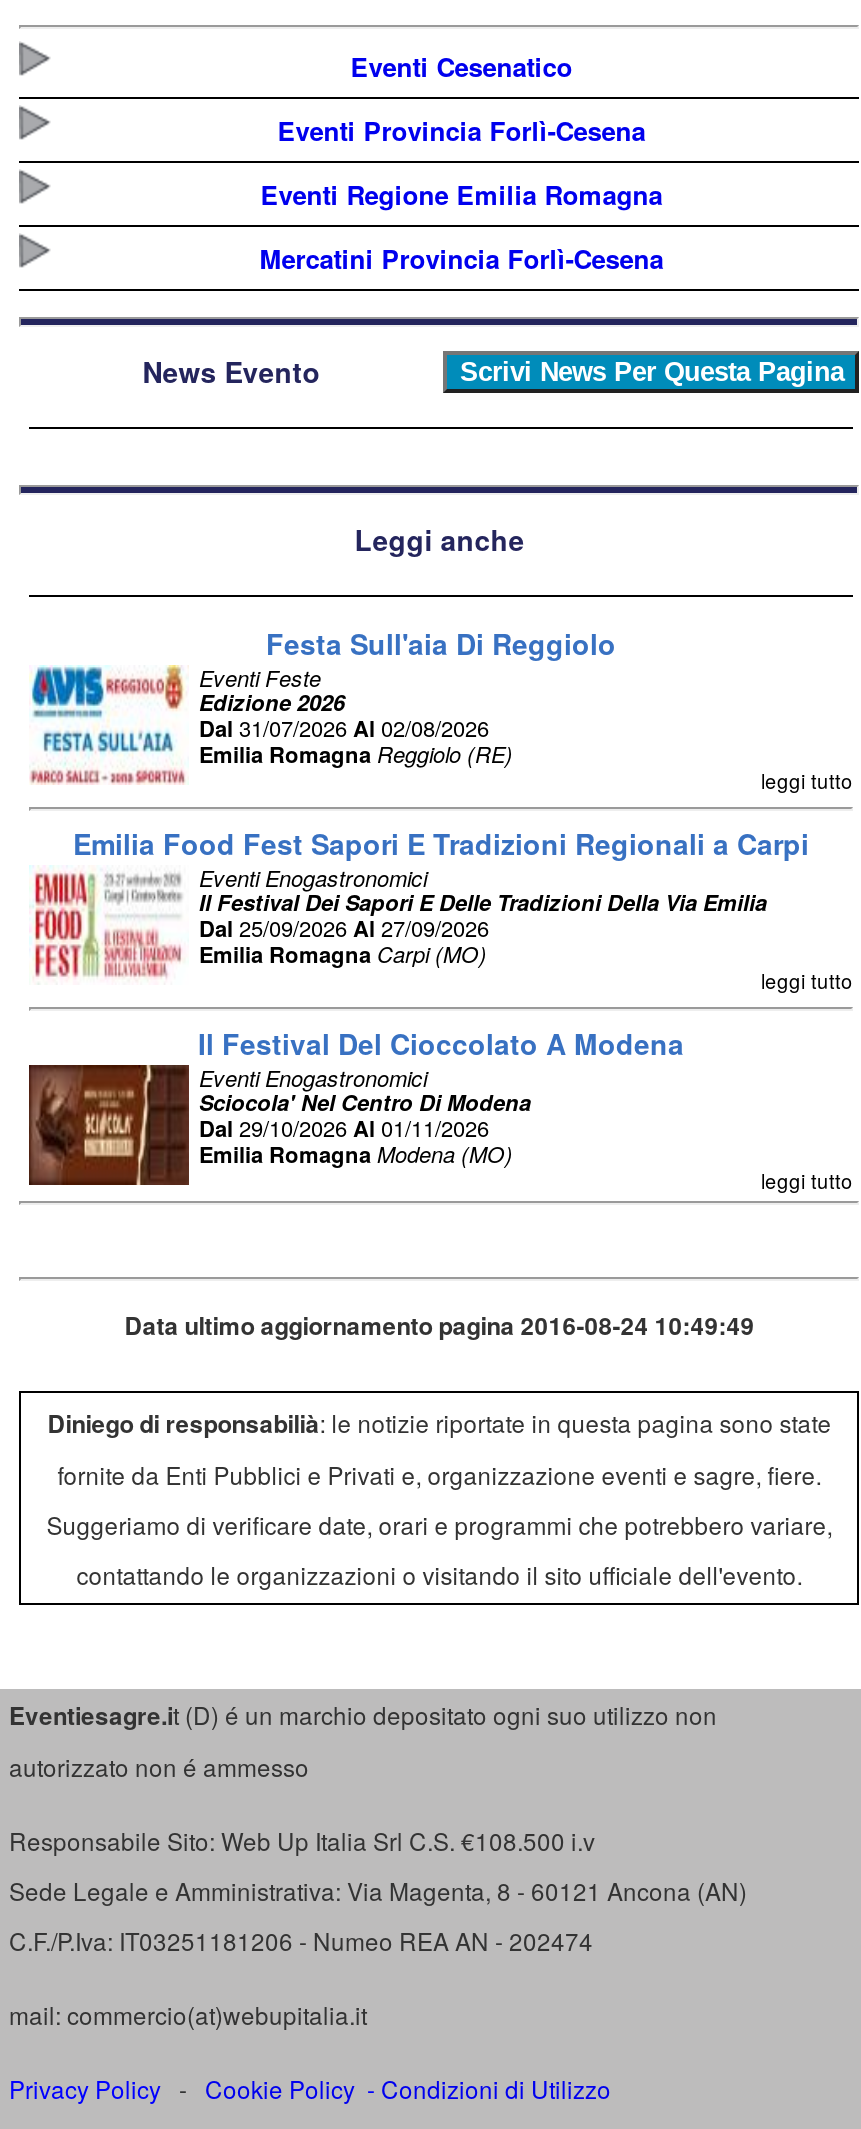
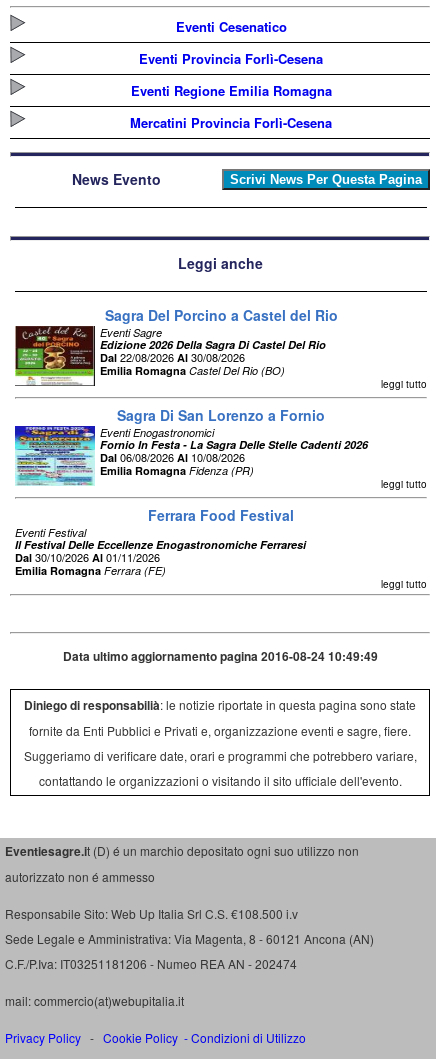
- [image]
- Festa Sull'aia Di Reggiolo
- Eventi Feste
- Edizione 2026
- Dal31/07/2026 Al 02/08/2026
- Emilia Romagna Reggiolo (RE)
+ [image]
+ Sagra Del Porcino a Castel del Rio
+ Eventi Sagre
+ Edizione 2026 Della Sagra Di Castel Del Rio
+ Dal22/08/2026 Al 30/08/2026
+ Emilia Romagna Castel Del Rio (BO)

- Emilia Food Fest Sapori E Tradizioni Regionali a Carpi
+ Sagra Di San Lorenzo a Fornio

- [image]
- Il Festival Dei Sapori E Delle Tradizioni Della Via Emilia
- Dal25/09/2026Al27/09/2026
- Emilia Romagna Carpi (MO)
+ [image]
+ Fornio In Festa - La Sagra Delle Stelle Cadenti 2026
+ Dal06/08/2026Al10/08/2026
+ Emilia Romagna Fidenza (PR)

- Il Festival Del Cioccolato A Modena
- Eventi Enogastronomici
- Sciocola' Nel Centro Di Modena
- Dal29/10/2026Al01/11/2026
- Emilia Romagna Modena (MO)
+ Ferrara Food Festival
+ Eventi Festival
+ Il Festival Delle Eccellenze Enogastronomiche Ferraresi
+ Dal30/10/2026Al01/11/2026
+ Emilia Romagna Ferrara (FE)
